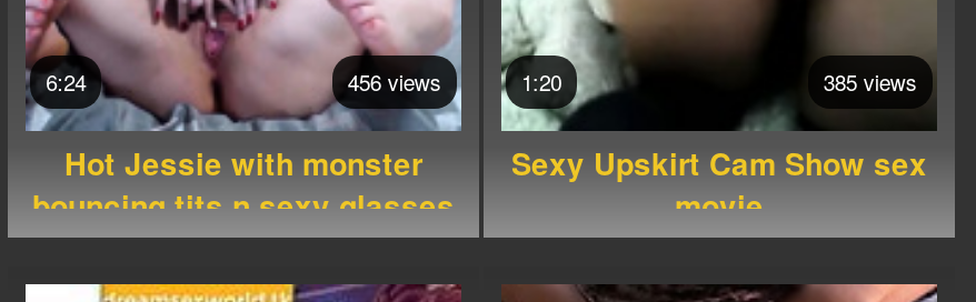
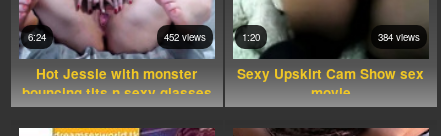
- 456 views
+ 452 views

- 385 views
+ 384 views
